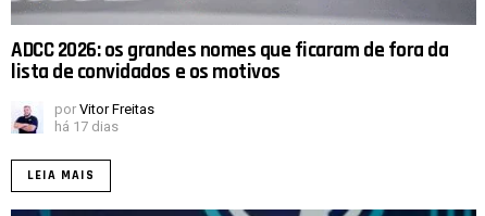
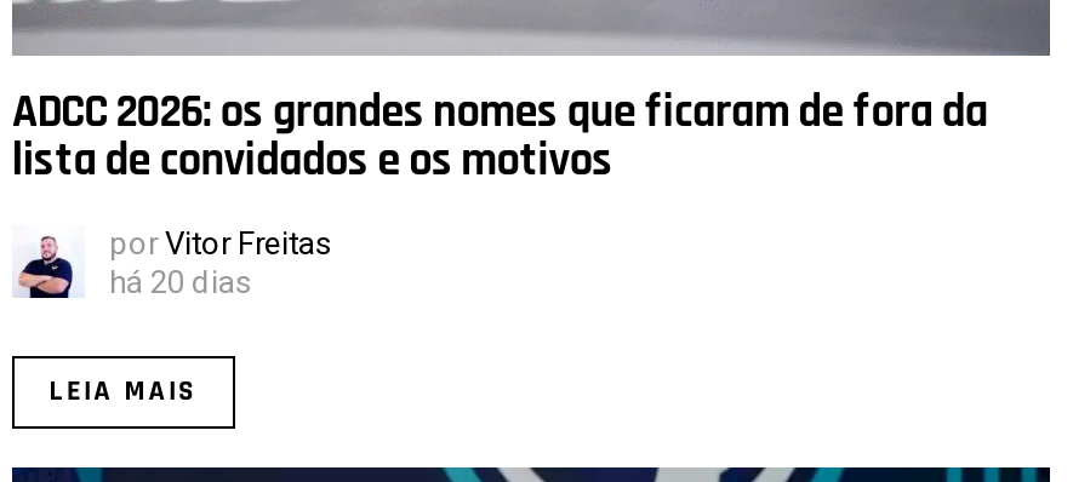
- há 17 dias
+ há 20 dias
